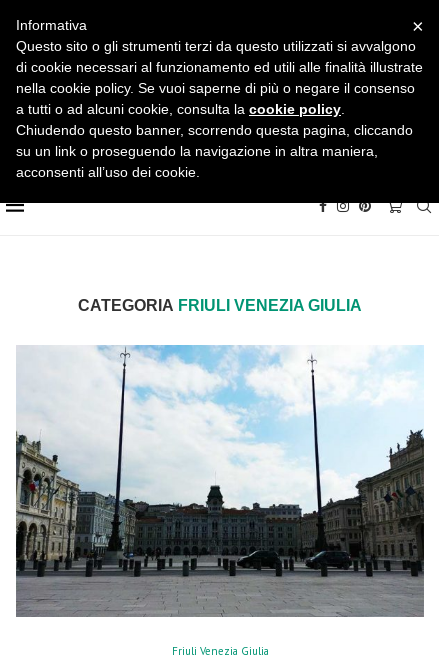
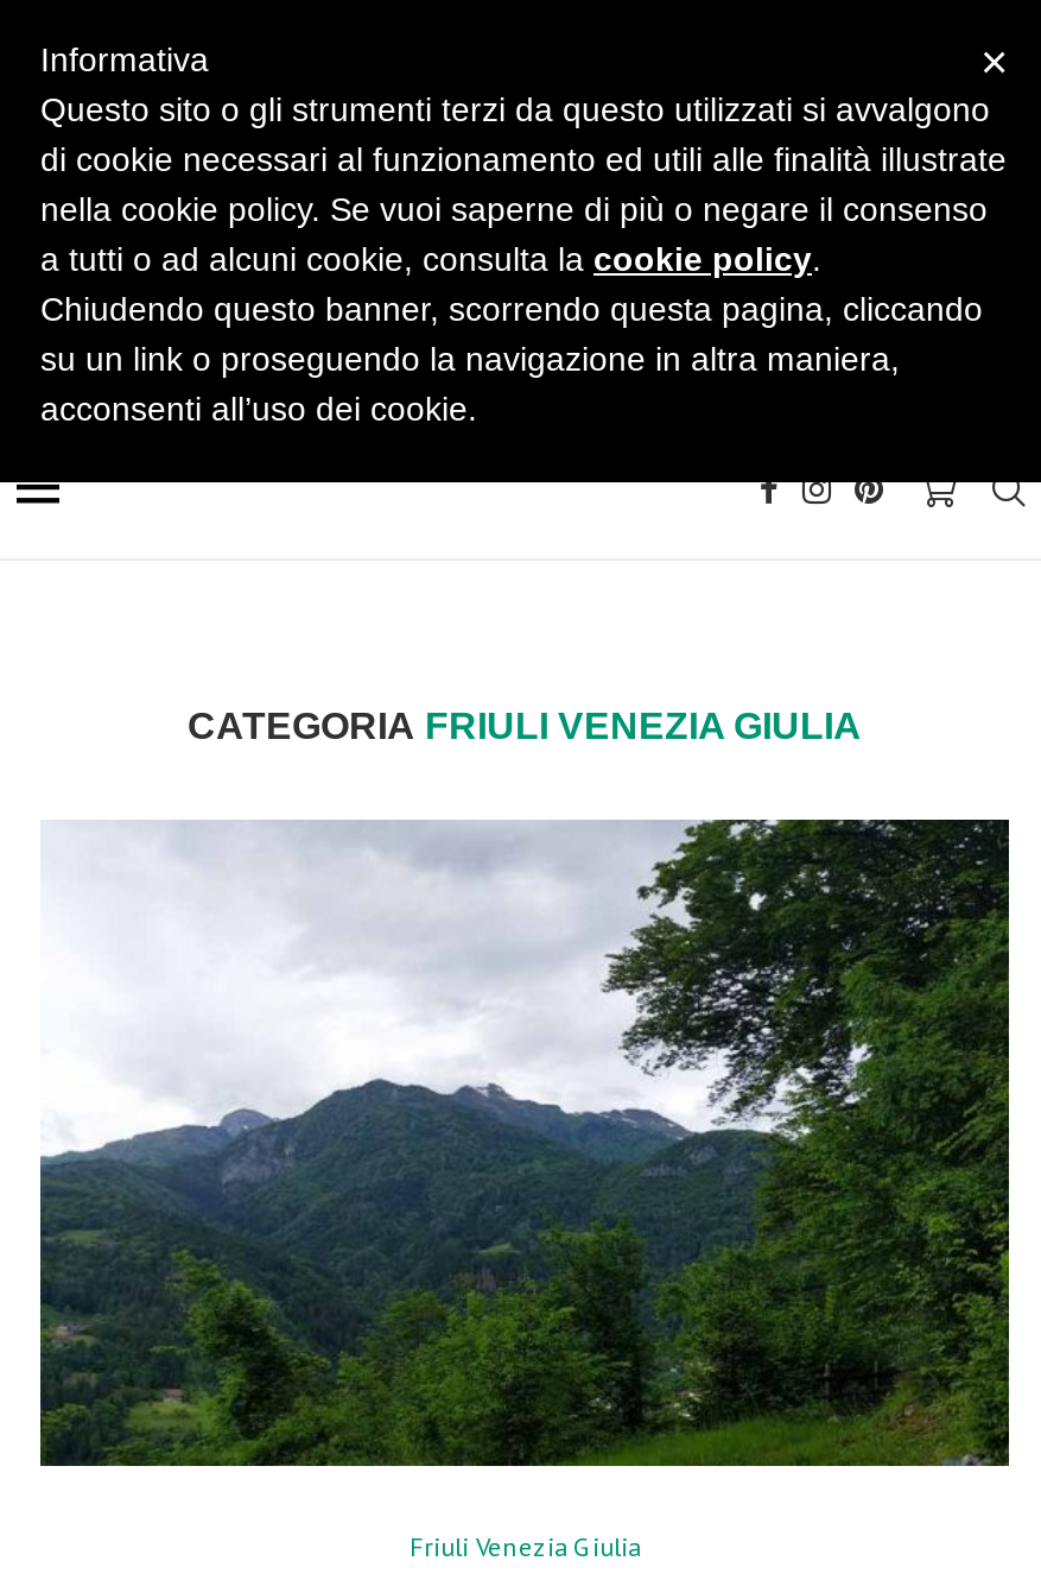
- [image]
+ [image]
